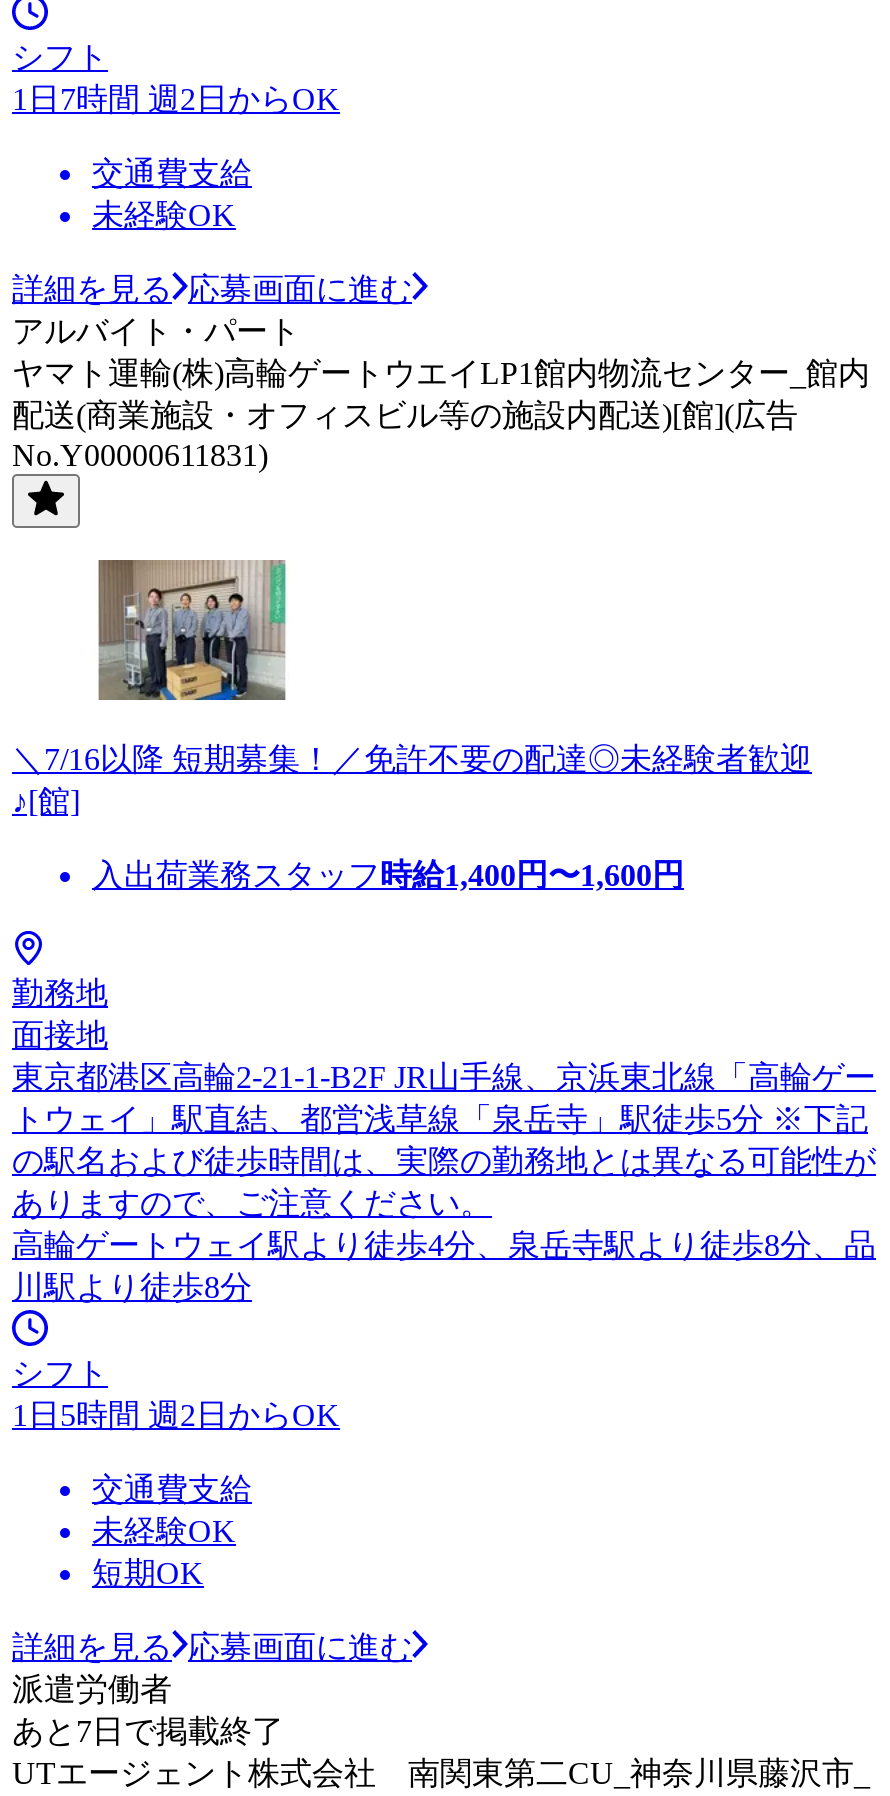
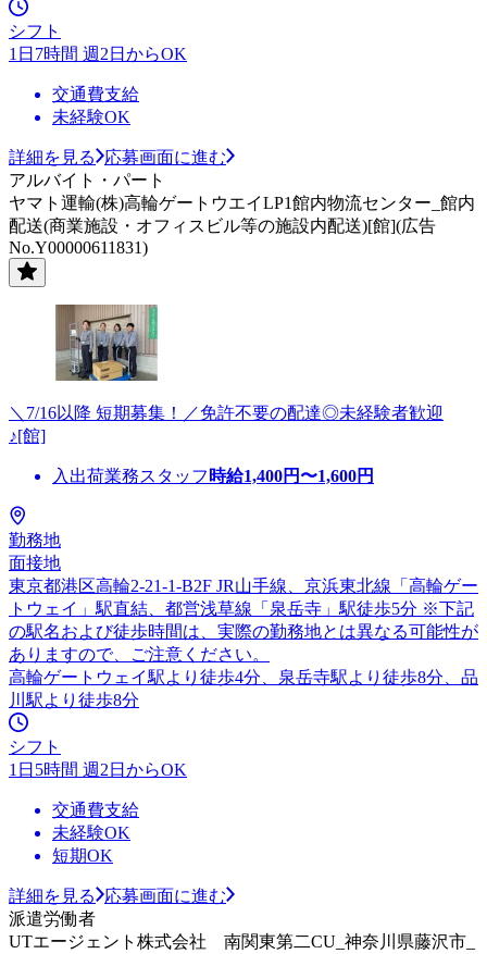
- あと7日で掲載終了
